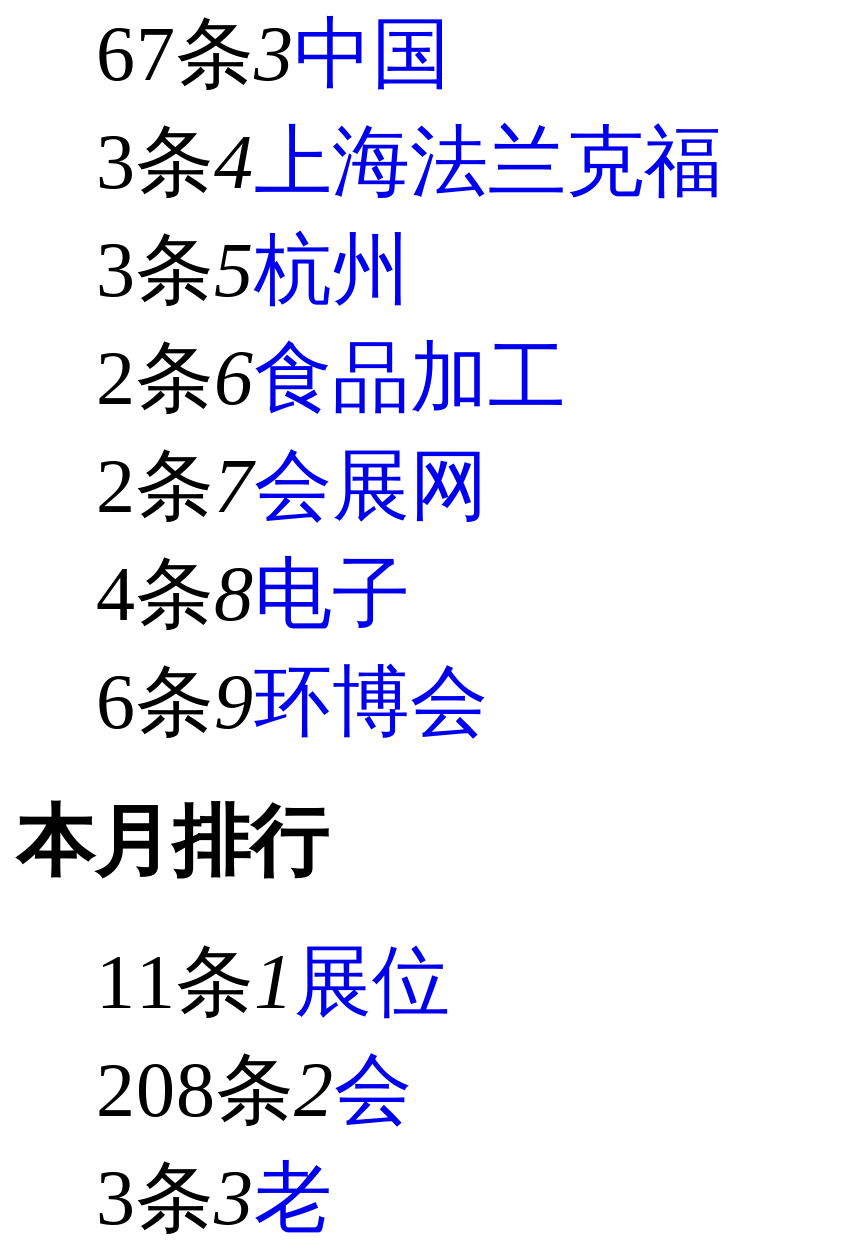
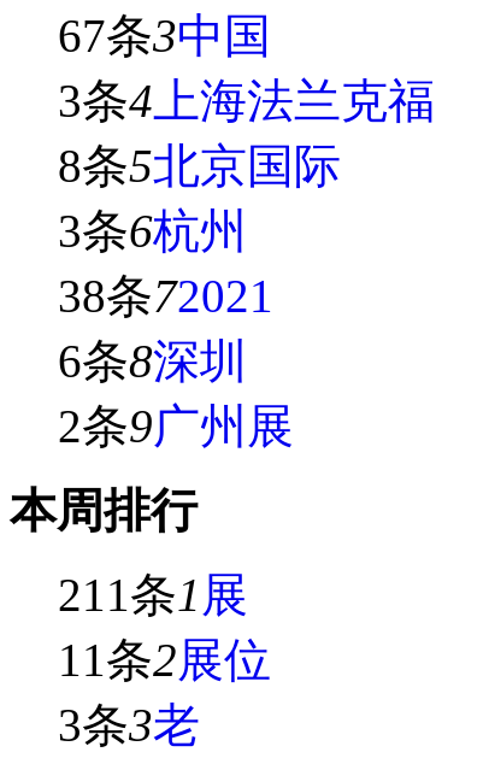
- 3条5杭州
- 2条6食品加工
- 2条7会展网
- 4条8电子
- 6条9环博会
+ 8条5北京国际
+ 3条6杭州
+ 38条72021
+ 6条8深圳
+ 2条9广州展

- 本月排行
+ 本周排行

- 11条1展位
- 208条2会
+ 211条1展
+ 11条2展位
